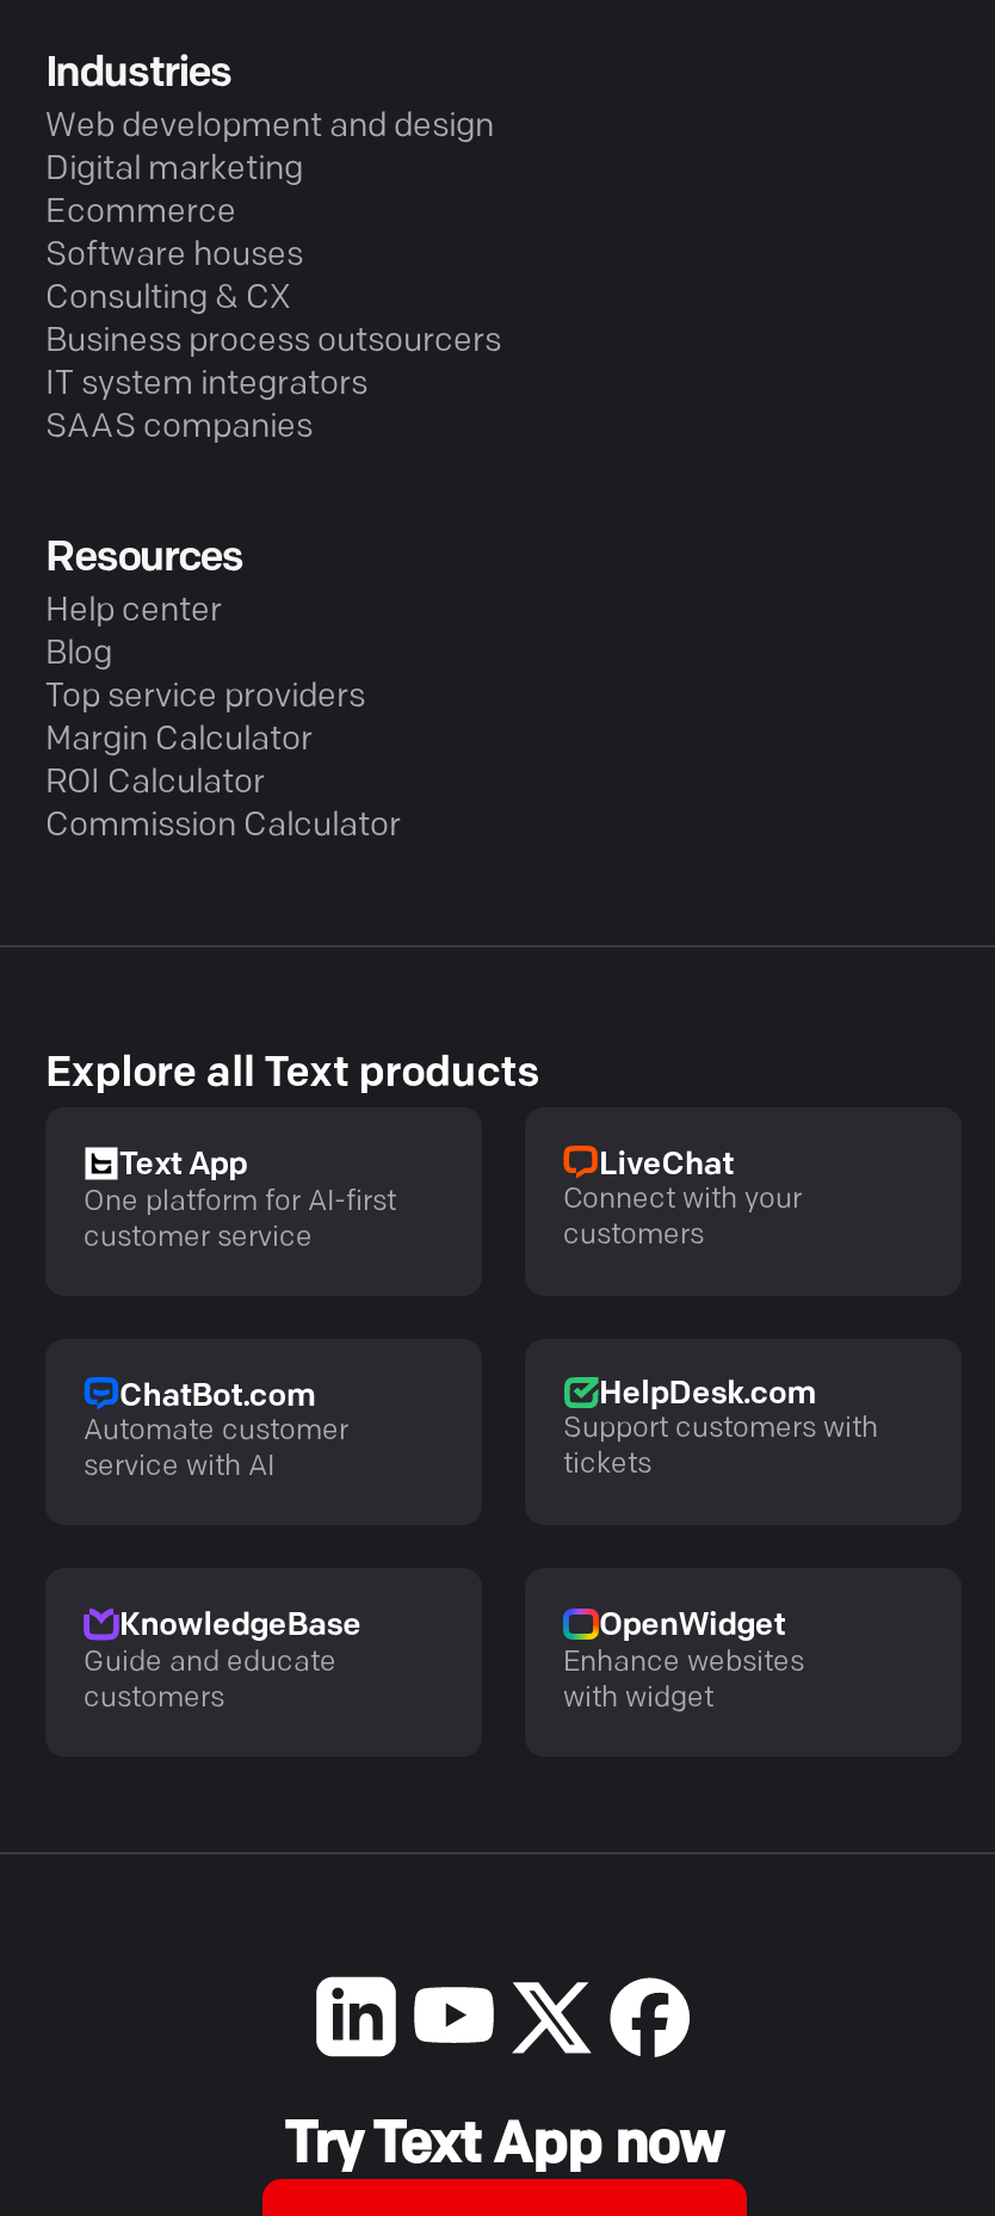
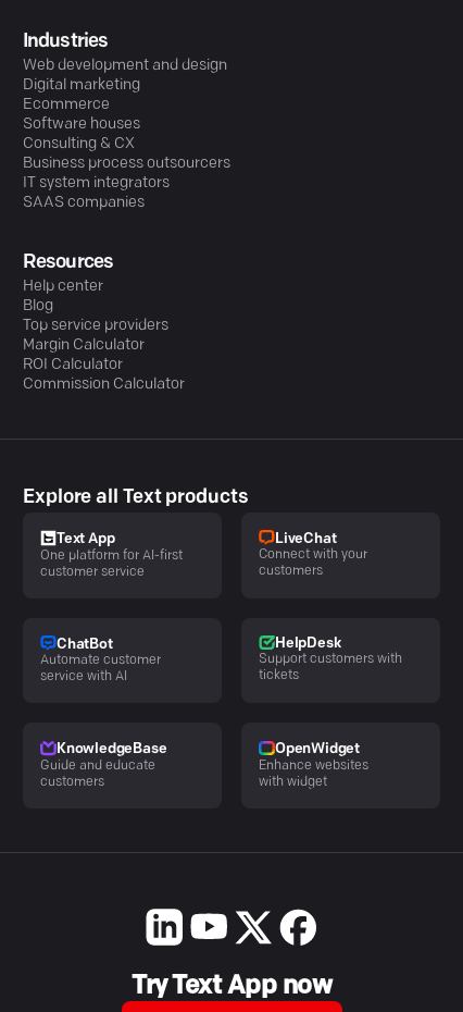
- ChatBot.com
+ ChatBot

- HelpDesk.com
+ HelpDesk
